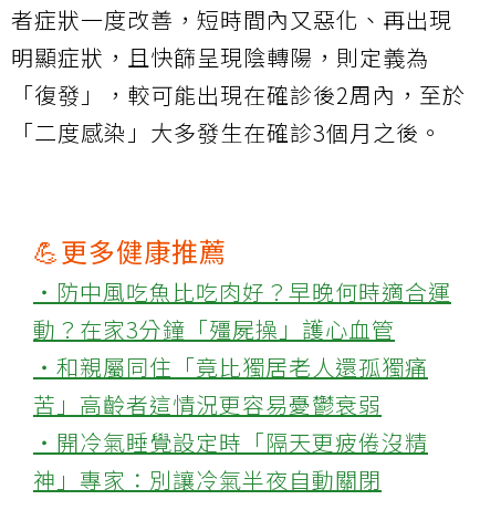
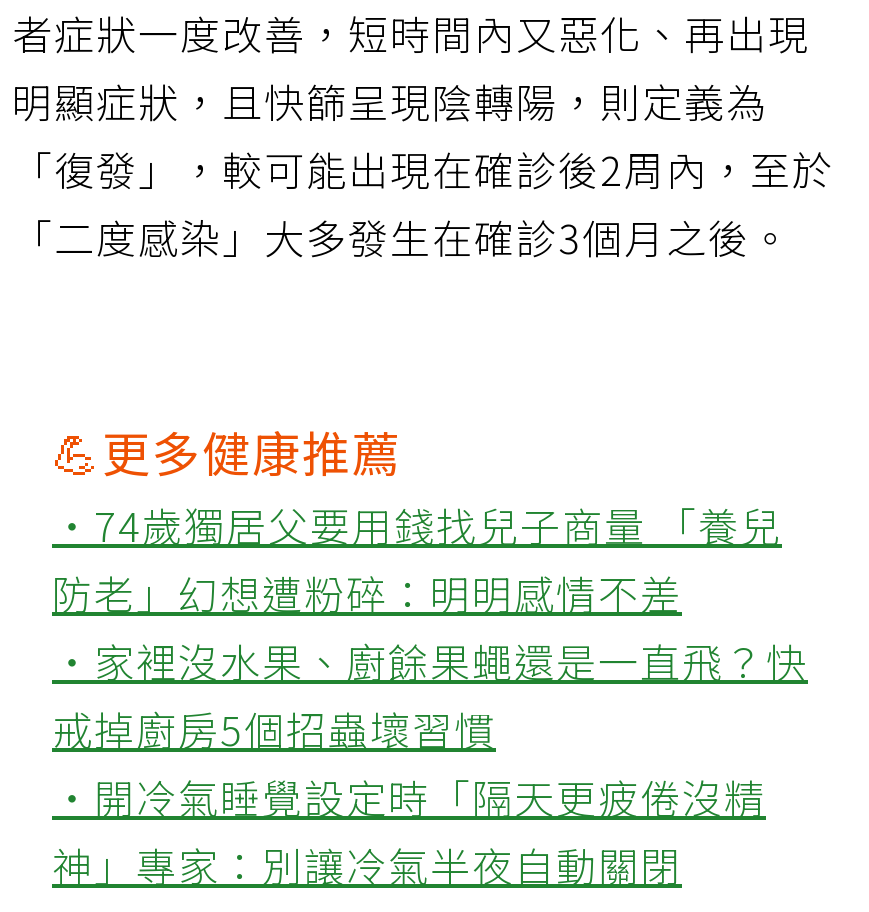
- ‧防中風吃魚比吃肉好？早晚何時適合運
- 動？在家3分鐘「殭屍操」護心血管
- ‧和親屬同住「竟比獨居老人還孤獨痛
- 苦」高齡者這情況更容易憂鬱衰弱
+ ‧74歲獨居父要用錢找兒子商量 「養兒
+ 防老」幻想遭粉碎：明明感情不差
+ ‧家裡沒水果、廚餘果蠅還是一直飛？快
+ 戒掉廚房5個招蟲壞習慣
